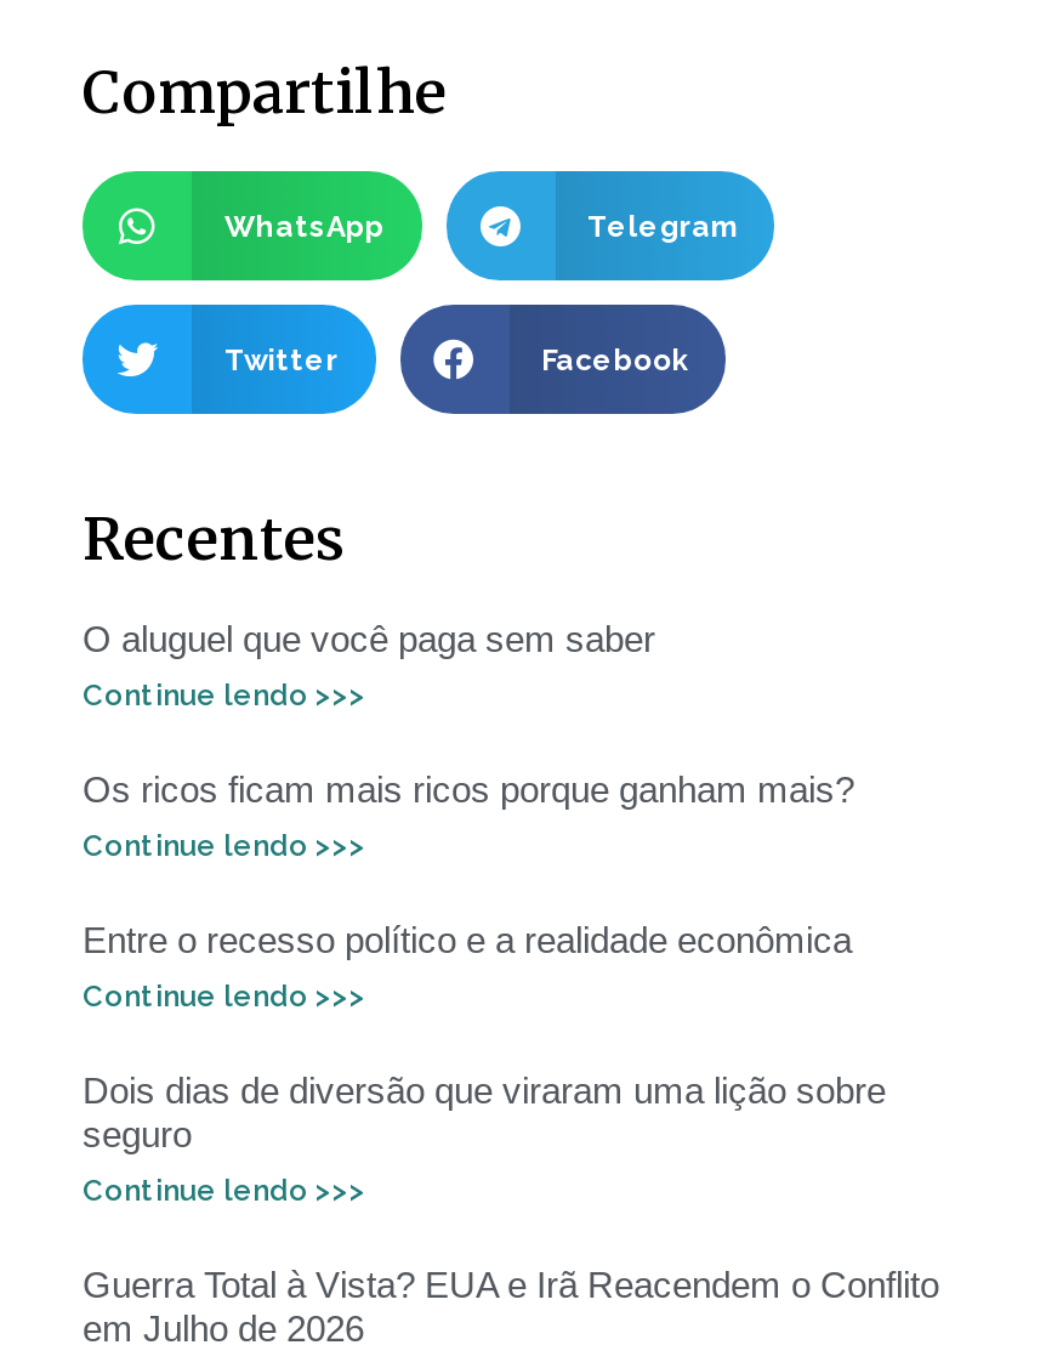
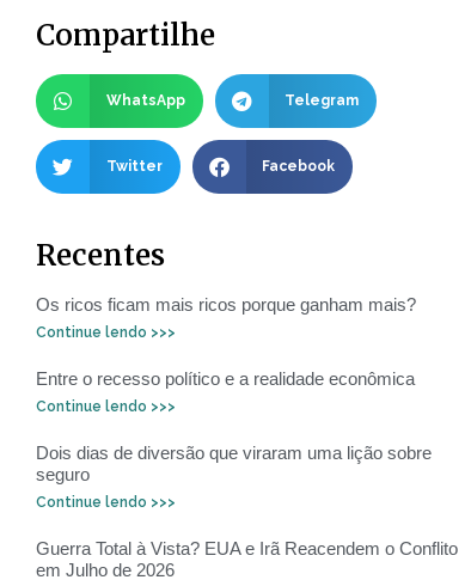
- O aluguel que você paga sem saber
- Continue lendo >>>
